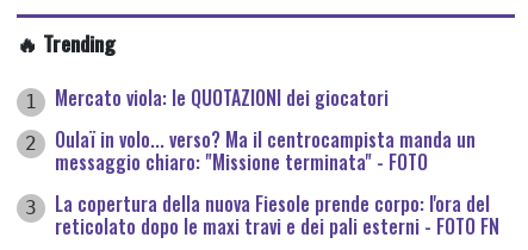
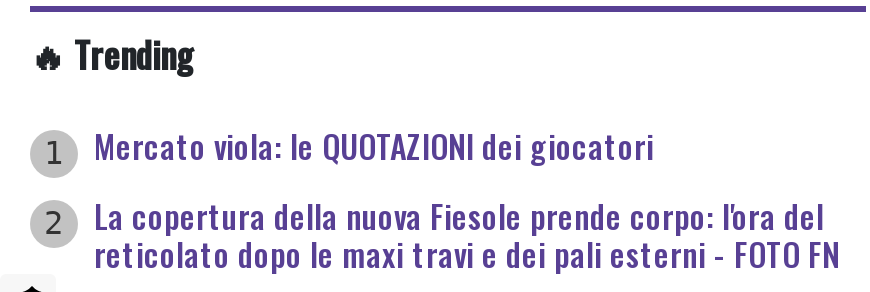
- Oulaï in volo... verso? Ma il centrocampista manda un
- messaggio chiaro: "Missione terminata" - FOTO
- 3
